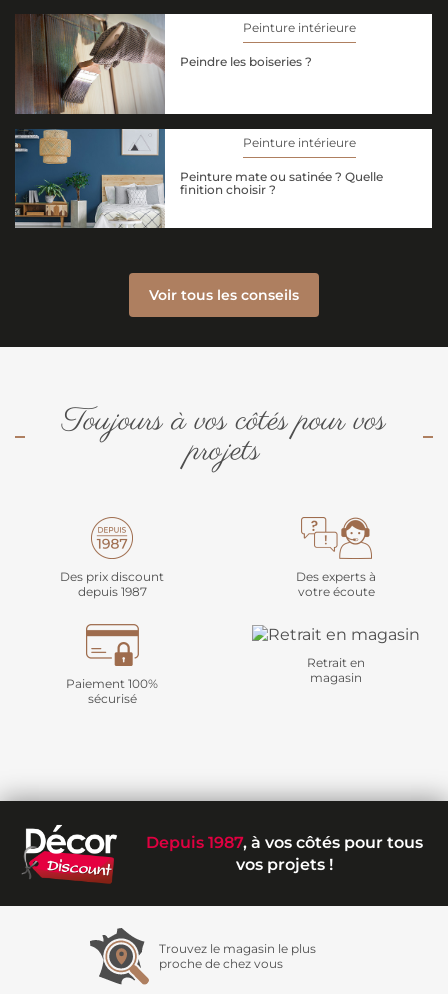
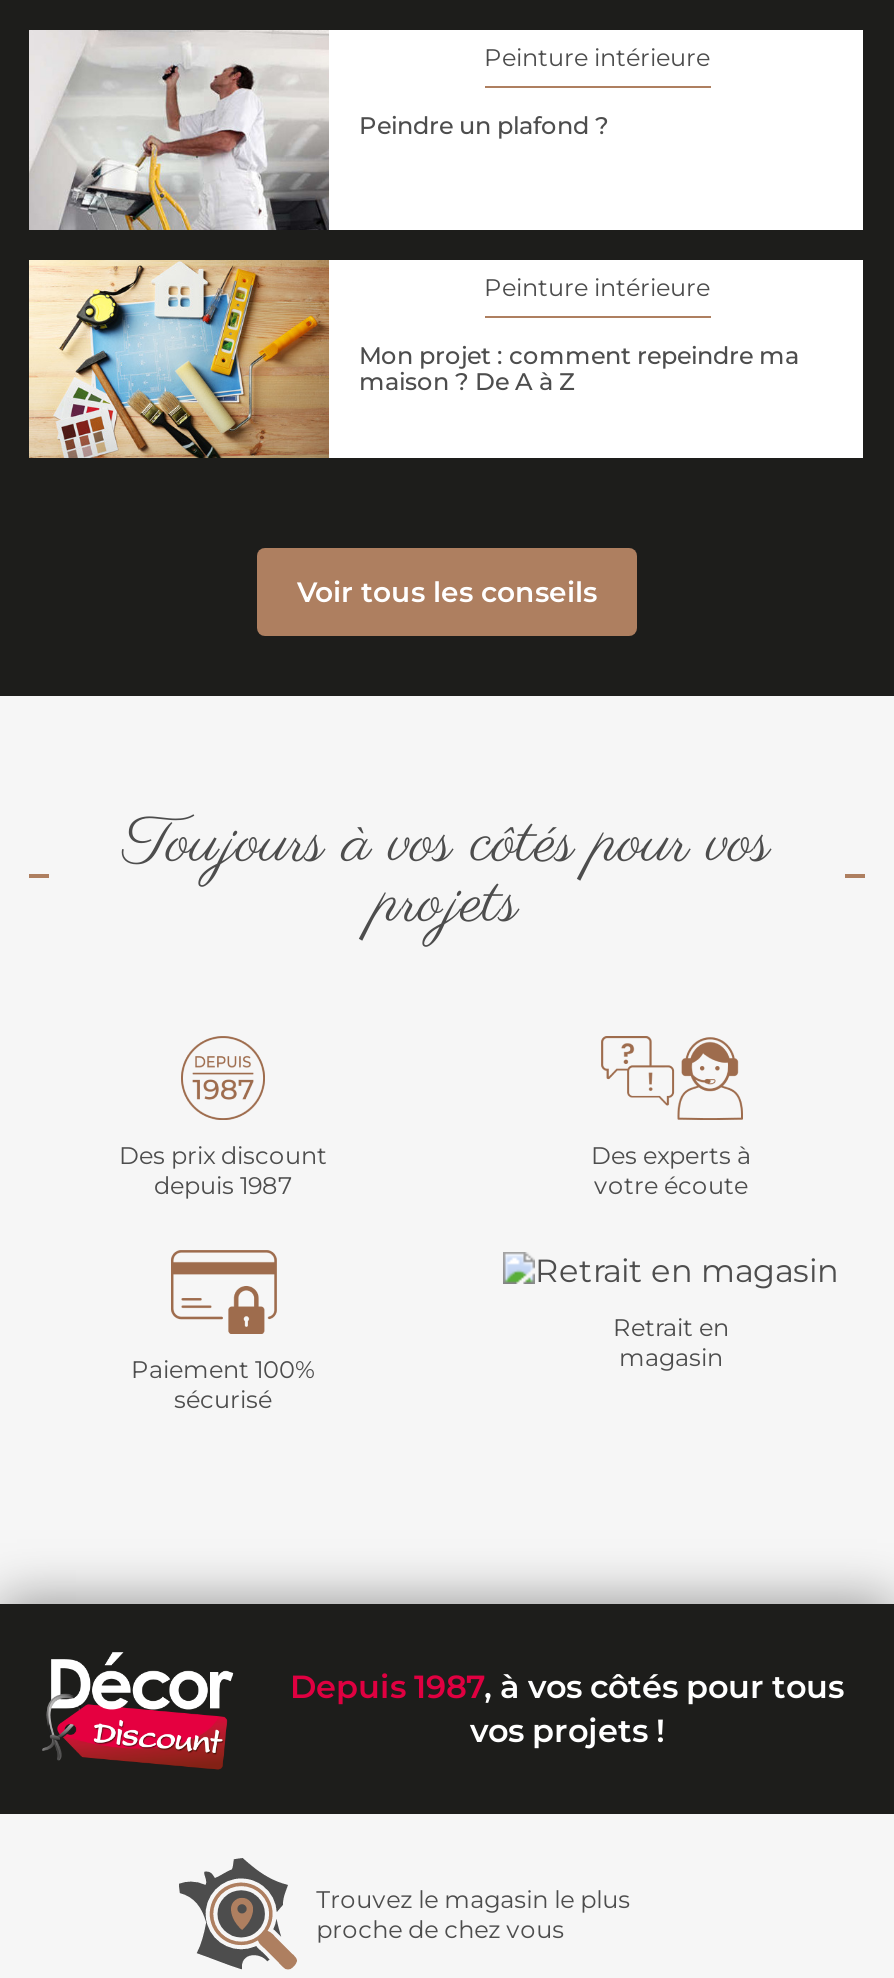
- [image]
- Peindre les boiseries ?
+ [image]
+ Peindre un plafond ?

- [image]
- Peinture mate ou satinée ? Quelle
- finition choisir ?
+ [image]
+ Mon projet : comment repeindre ma
+ maison ? De A à Z
